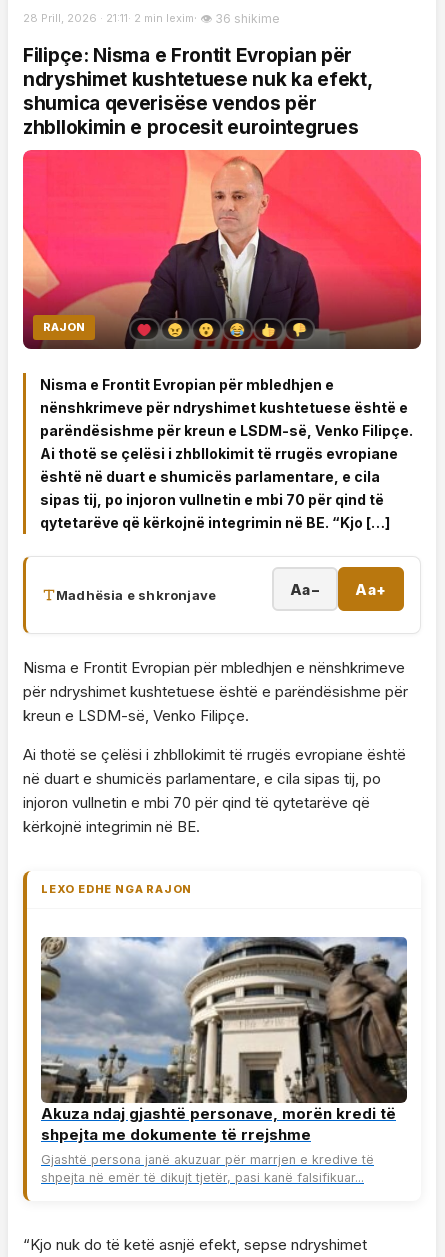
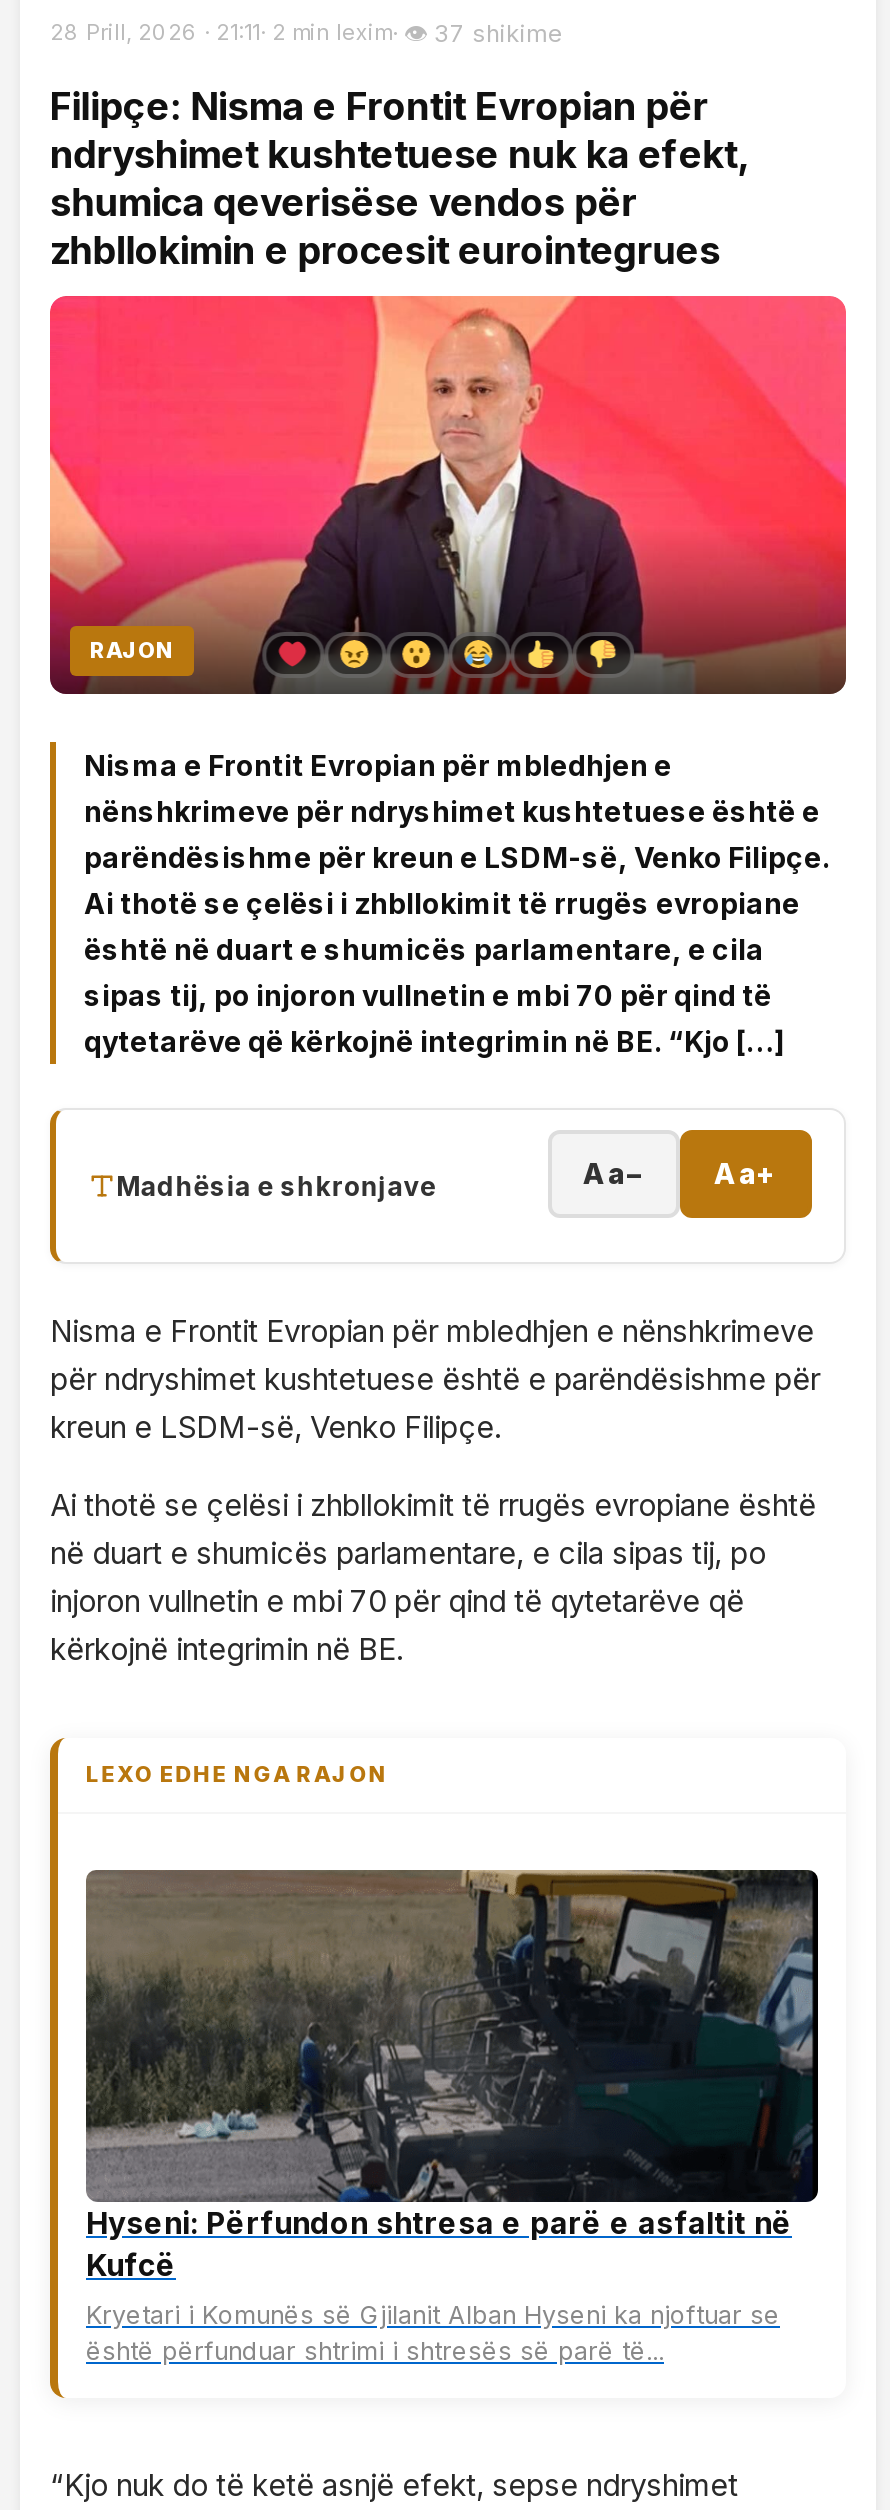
- 28 Prill, 2026 · 21:11 2 min lexim 36 shikime
+ 28 Prill, 2026 · 21:11 2 min lexim 37 shikime

- [image]
- Akuza ndaj gjashtë personave, morën kredi të
- shpejta me dokumente të rrejshme
- Gjashtë persona janë akuzuar për marrjen e kredive të
- shpejta në emër të dikujt tjetër, pasi kanë falsifikuar...
+ [image]
+ Hyseni: Përfundon shtresa e parë e asfaltit në
+ Kufcë
+ Kryetari i Komunës së Gjilanit Alban Hyseni ka njoftuar se
+ është përfunduar shtrimi i shtresës së parë të...
